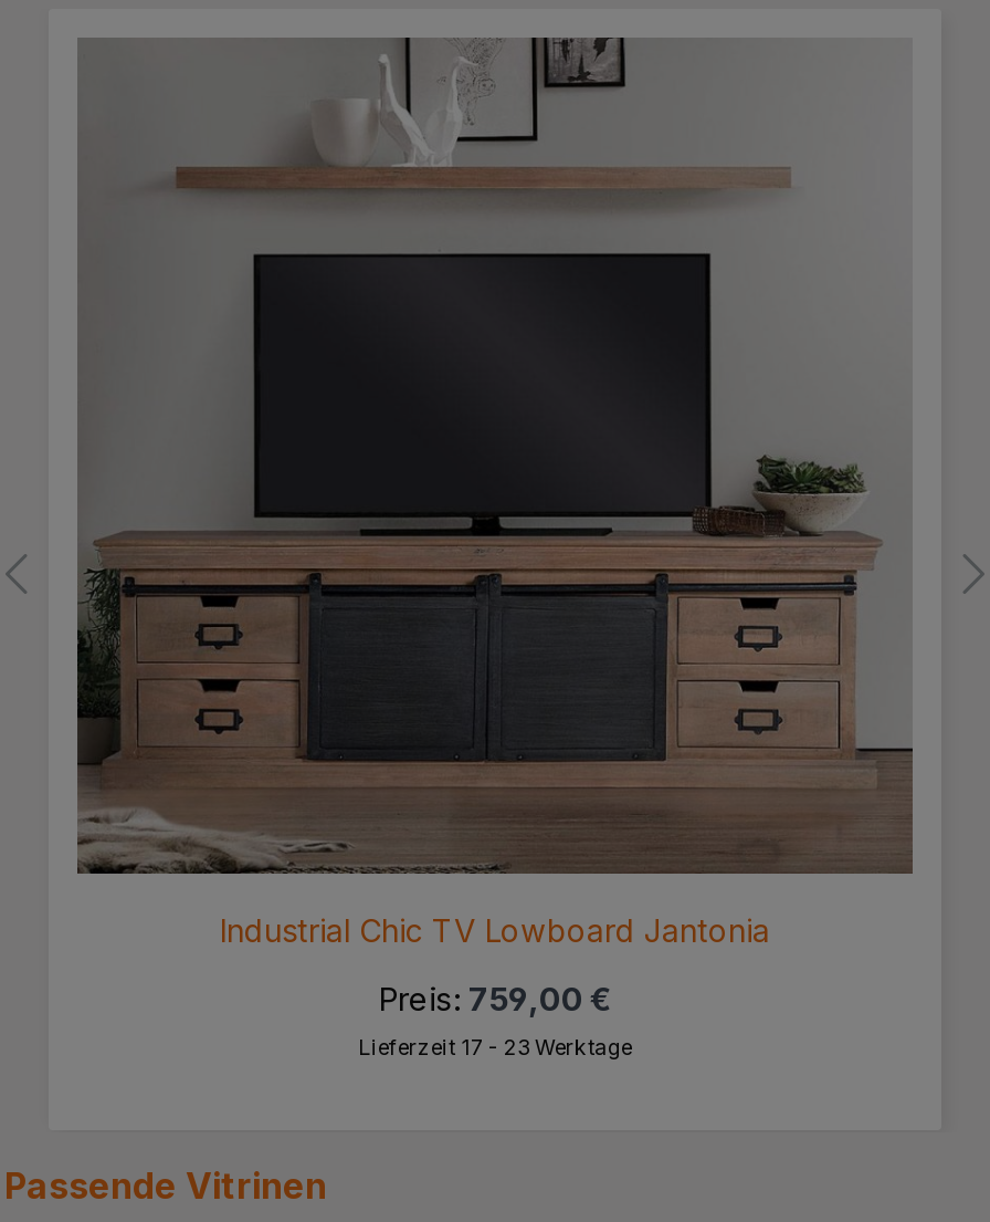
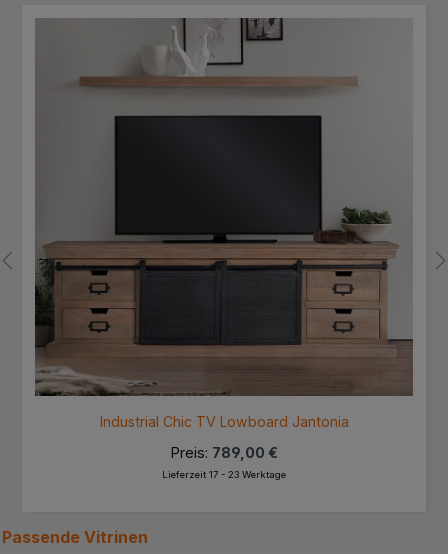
- Preis: 759,00 €
+ Preis: 789,00 €
